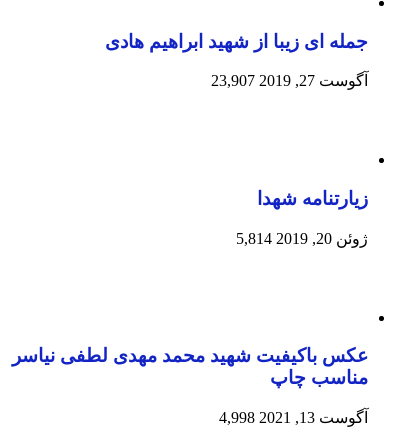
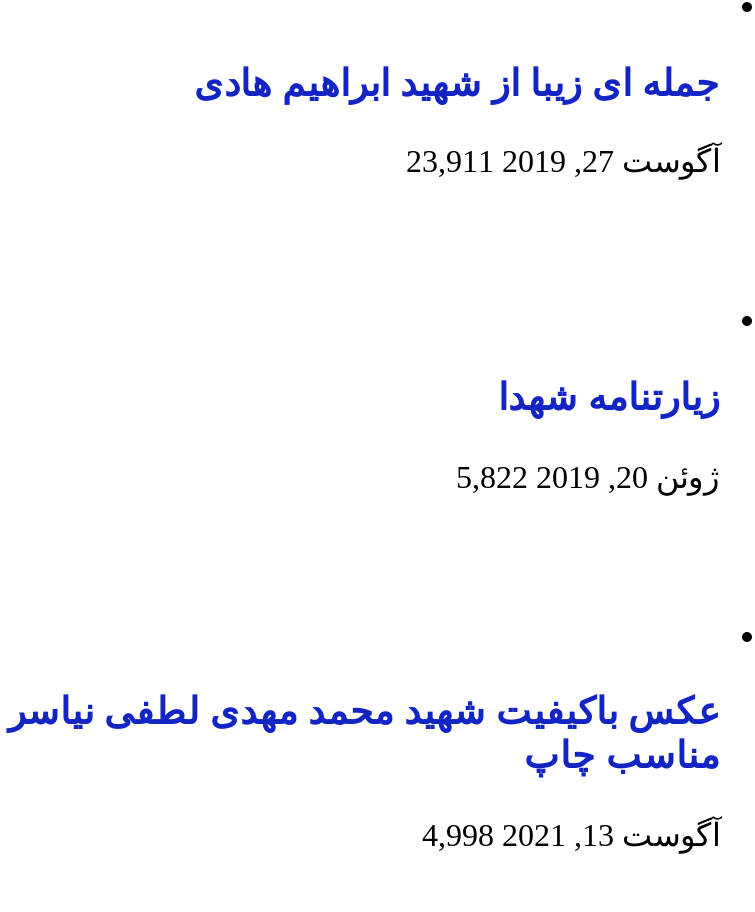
- 23,907
+ 23,911

- 5,814
+ 5,822
